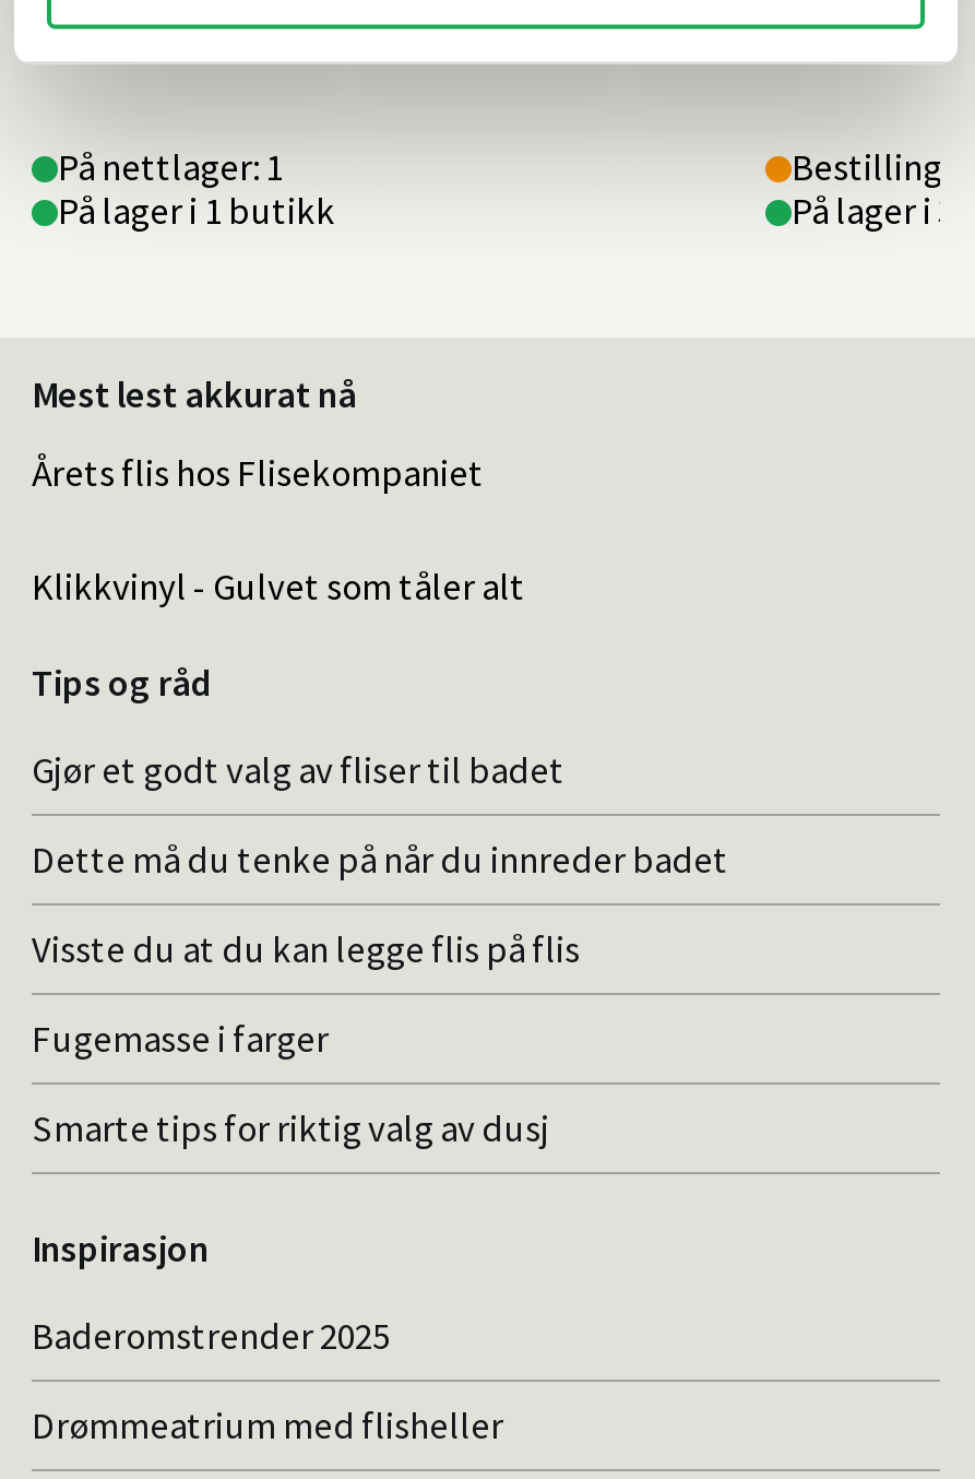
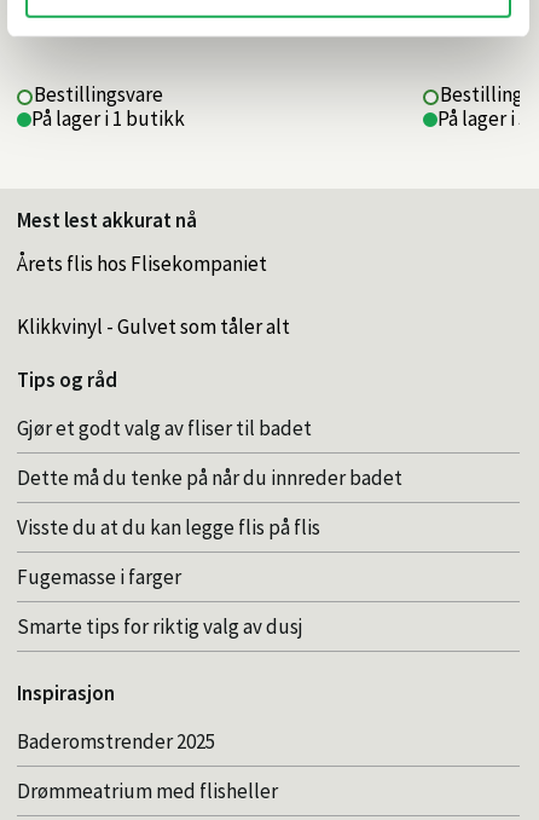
- På nettlager: 1
+ Bestillingsvare
